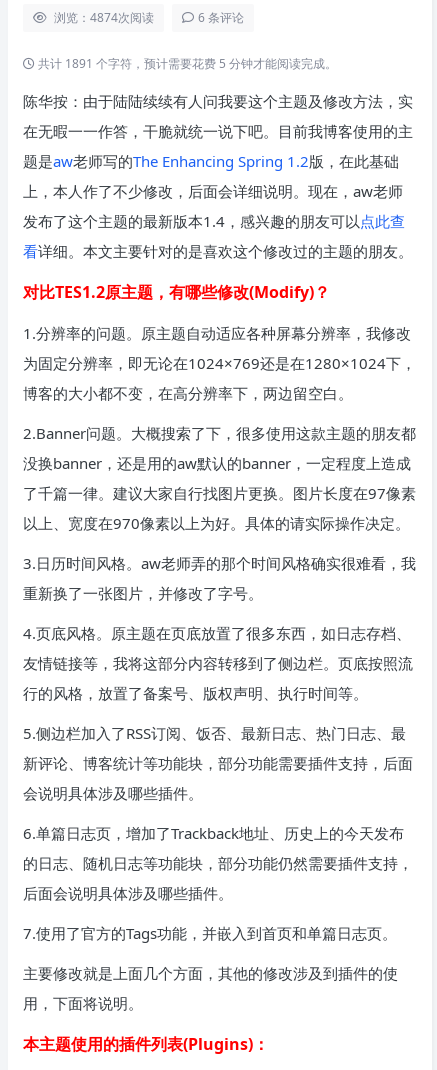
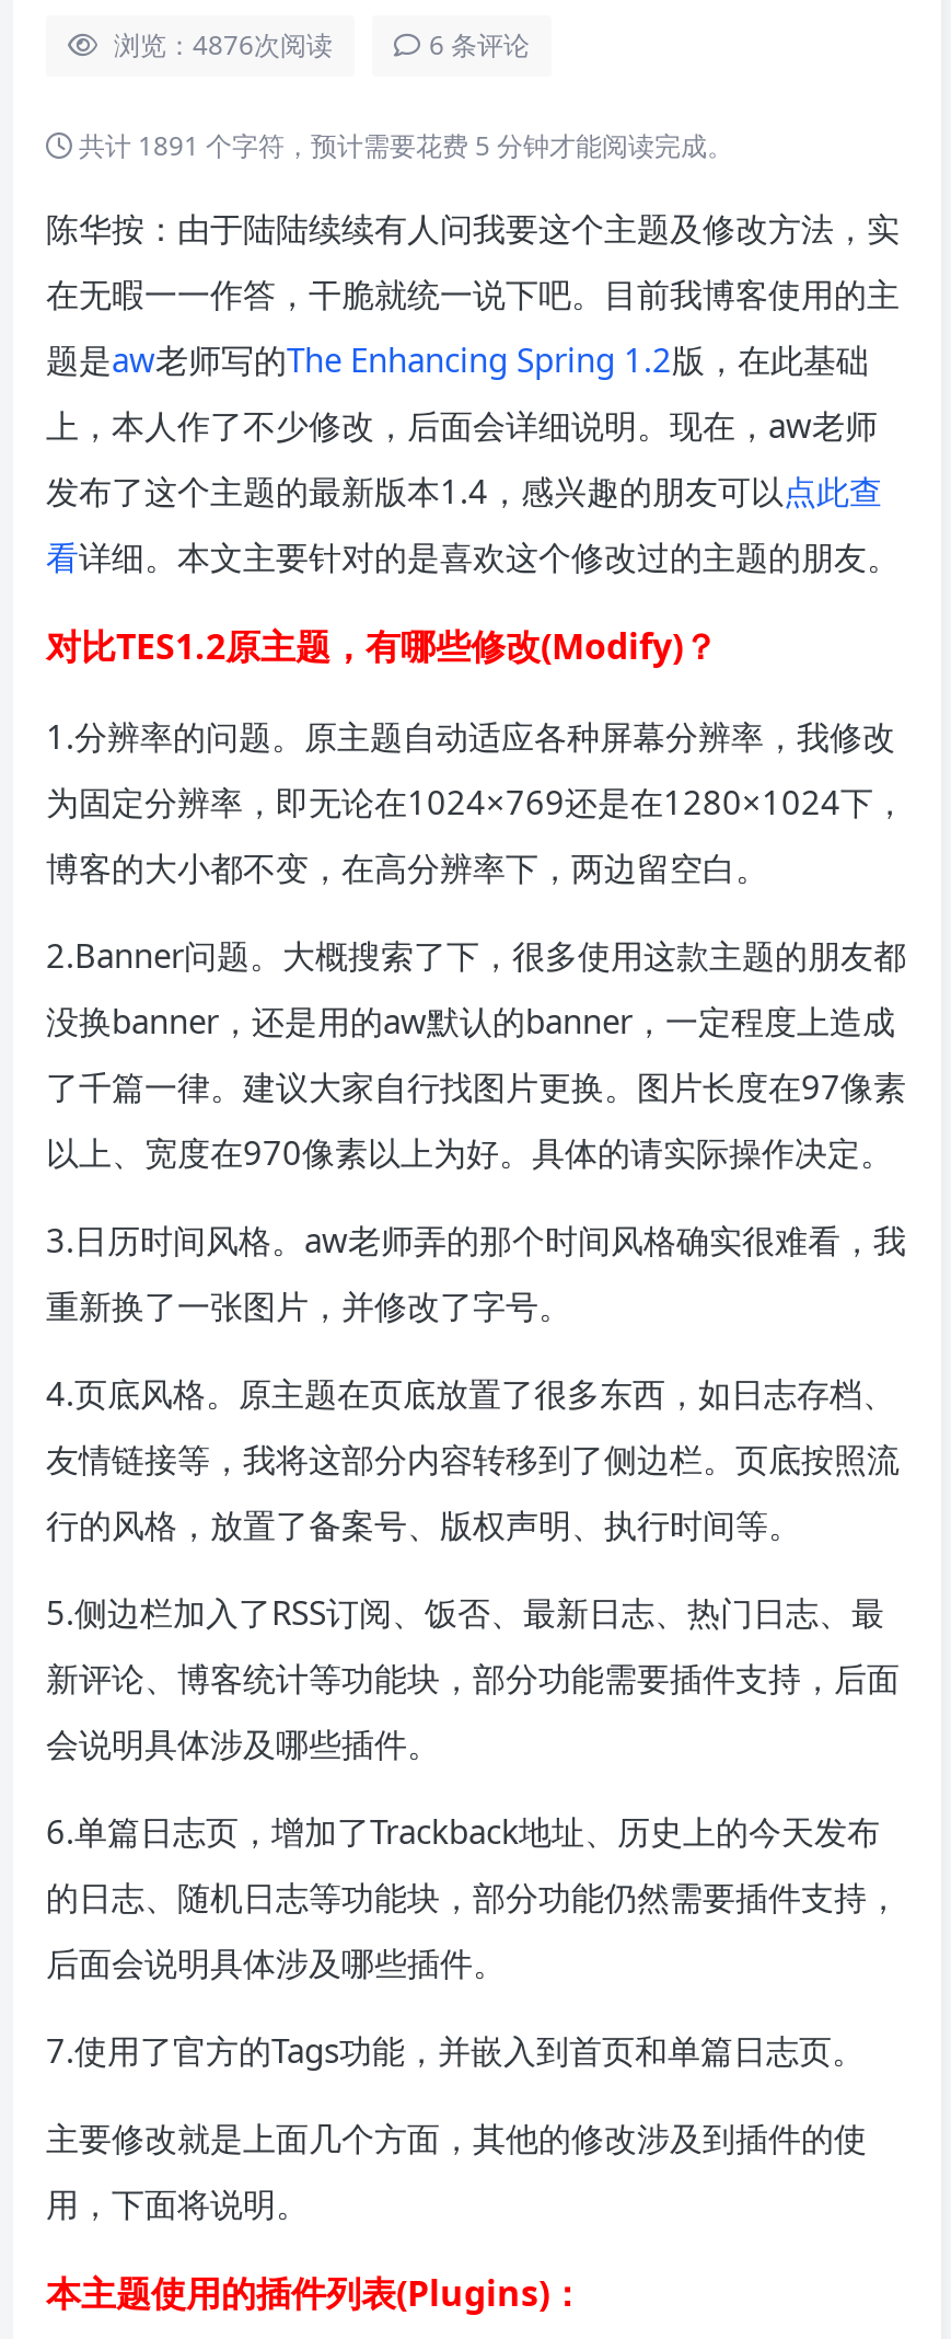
- 浏览：4874次阅读
+ 浏览：4876次阅读
